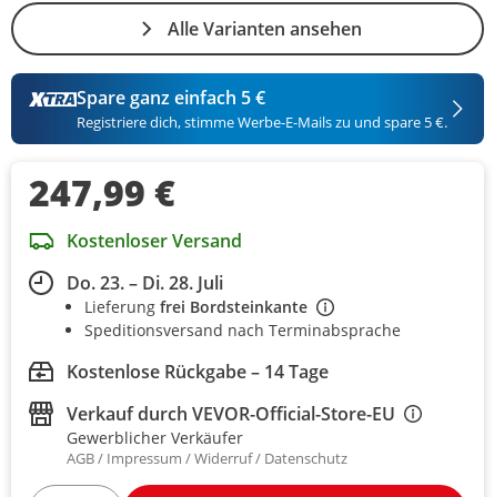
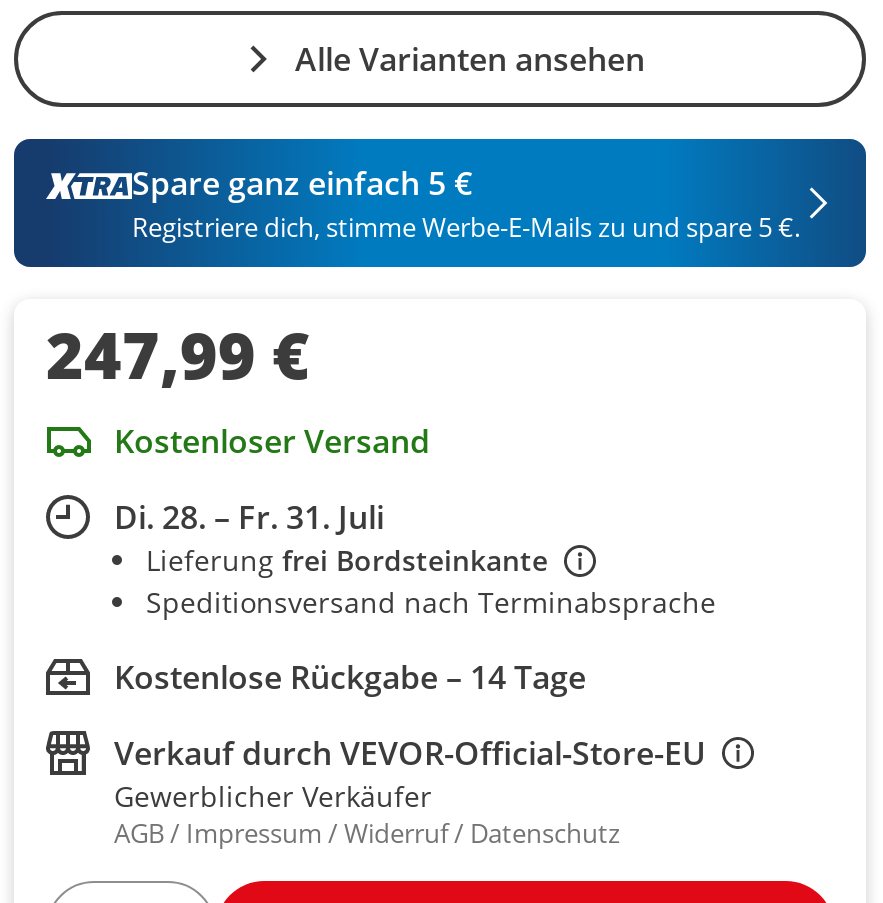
- Do. 23. – Di. 28. Juli
+ Di. 28. – Fr. 31. Juli
